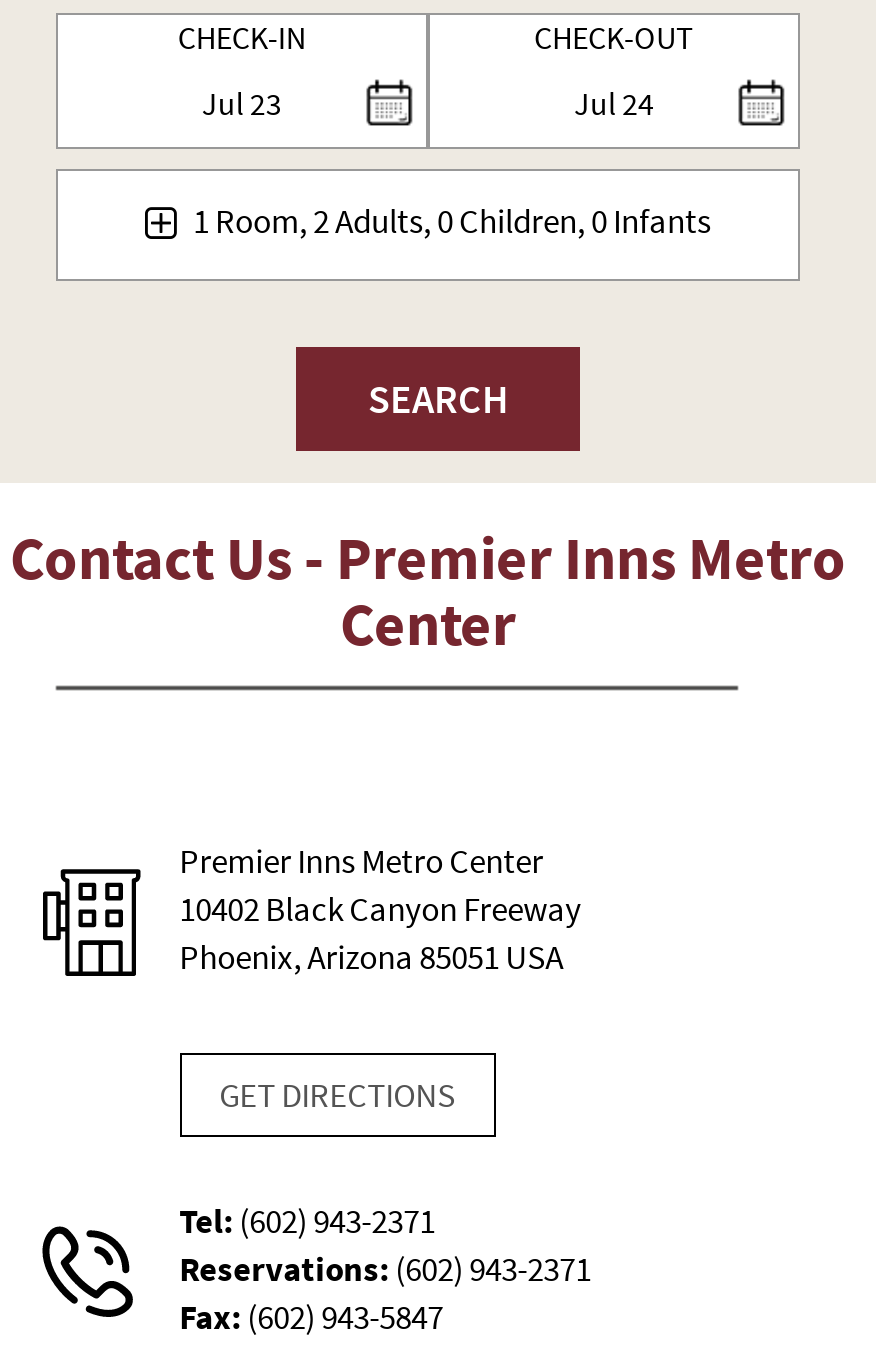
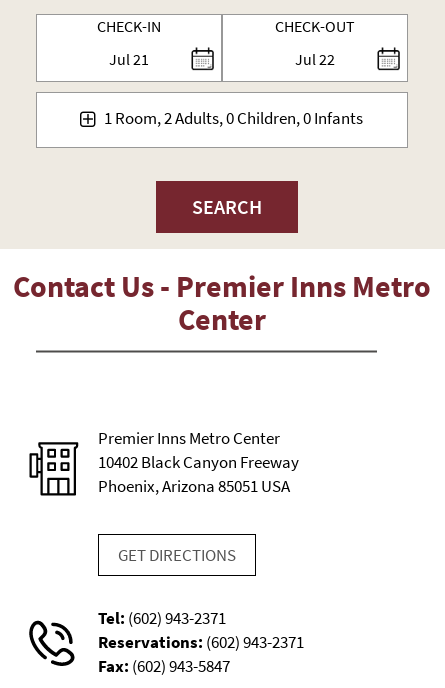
- Jul 23
+ Jul 21

- Jul 24
+ Jul 22
